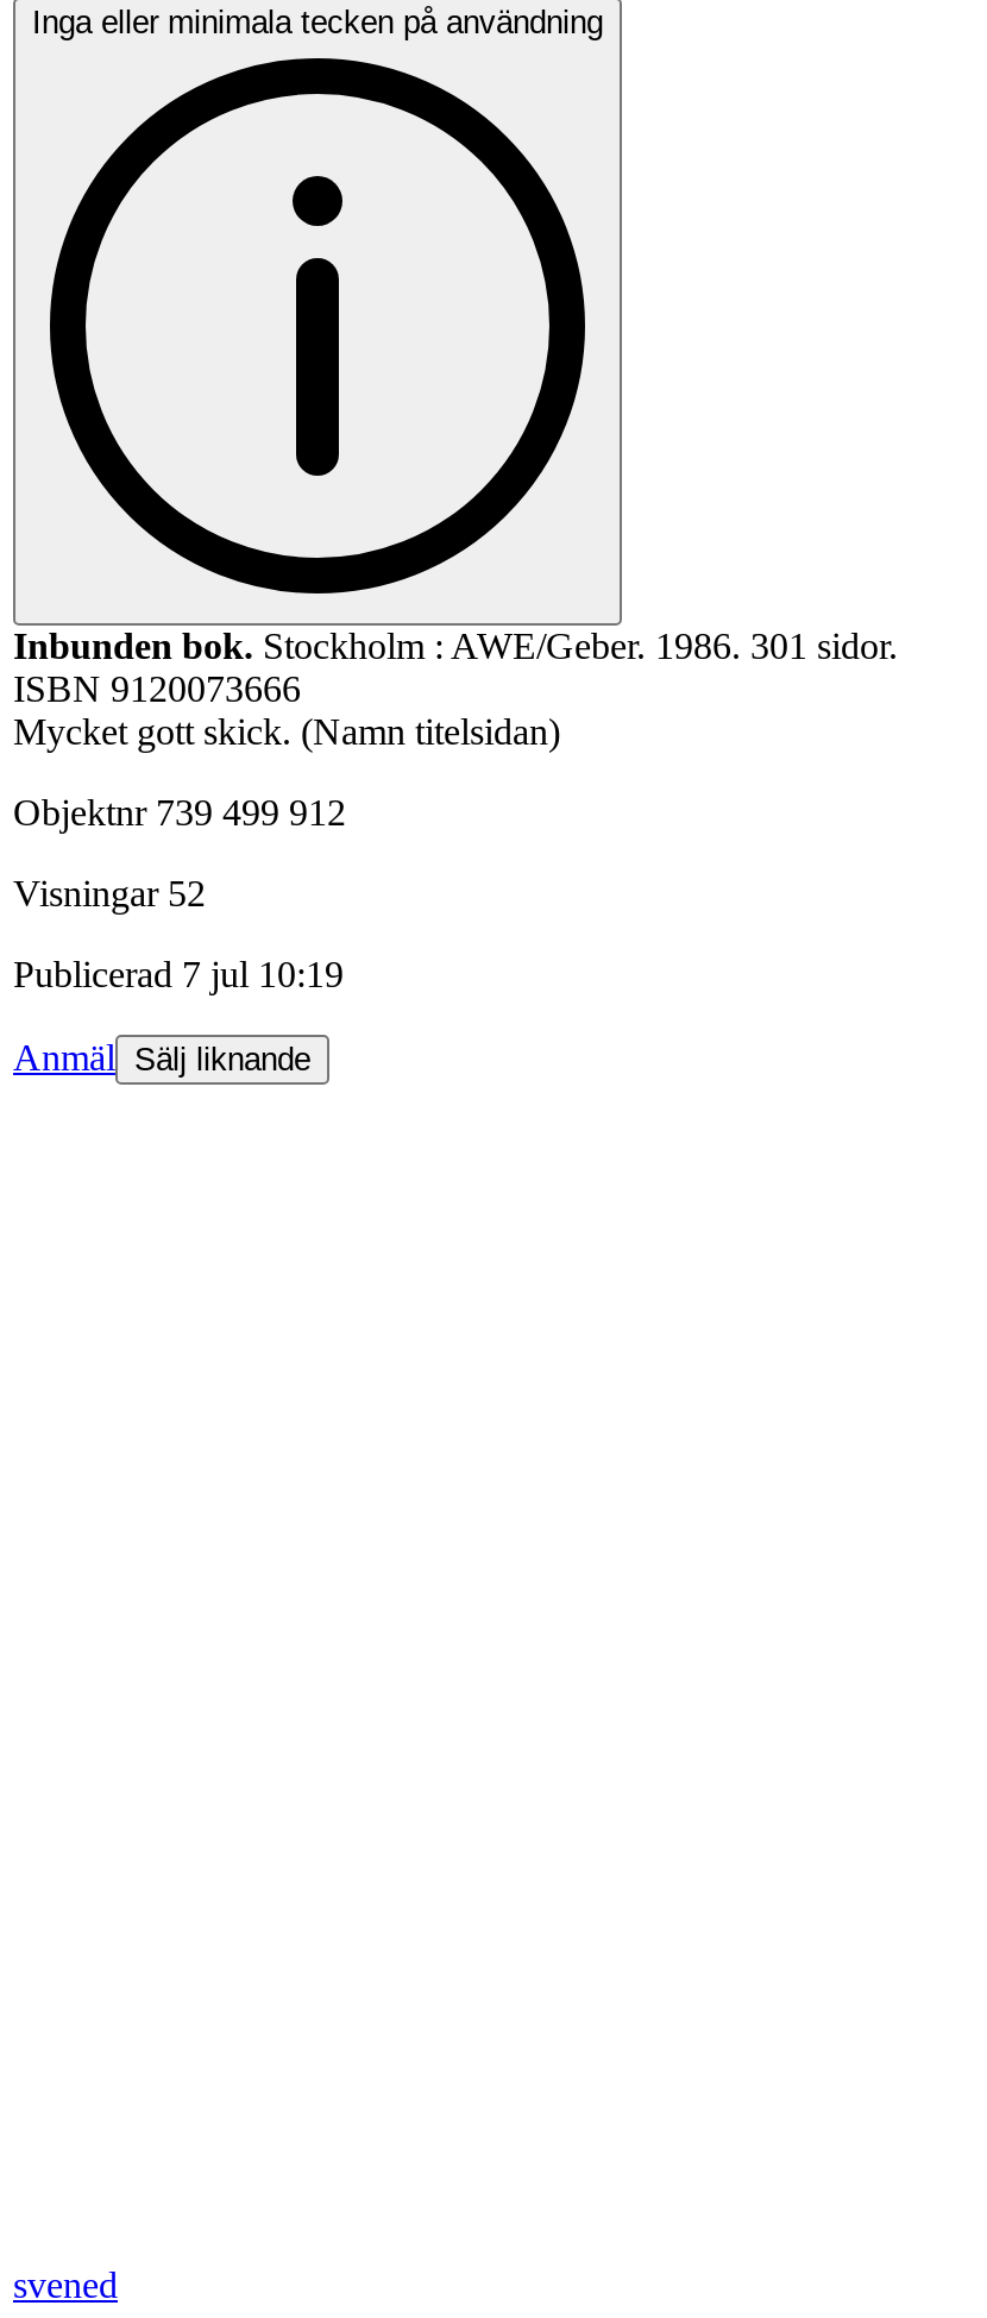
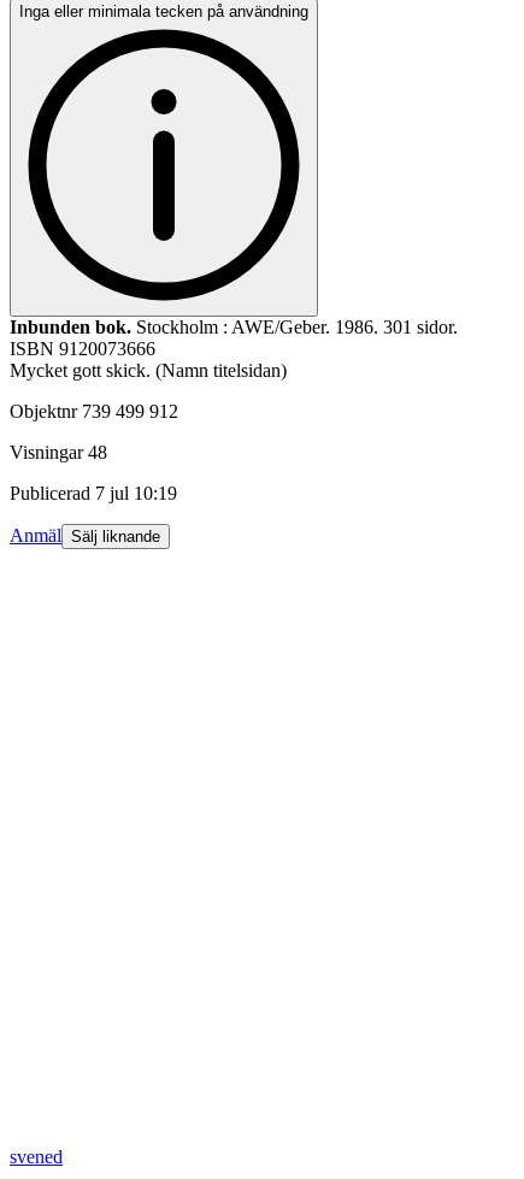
- Visningar 52
+ Visningar 48
